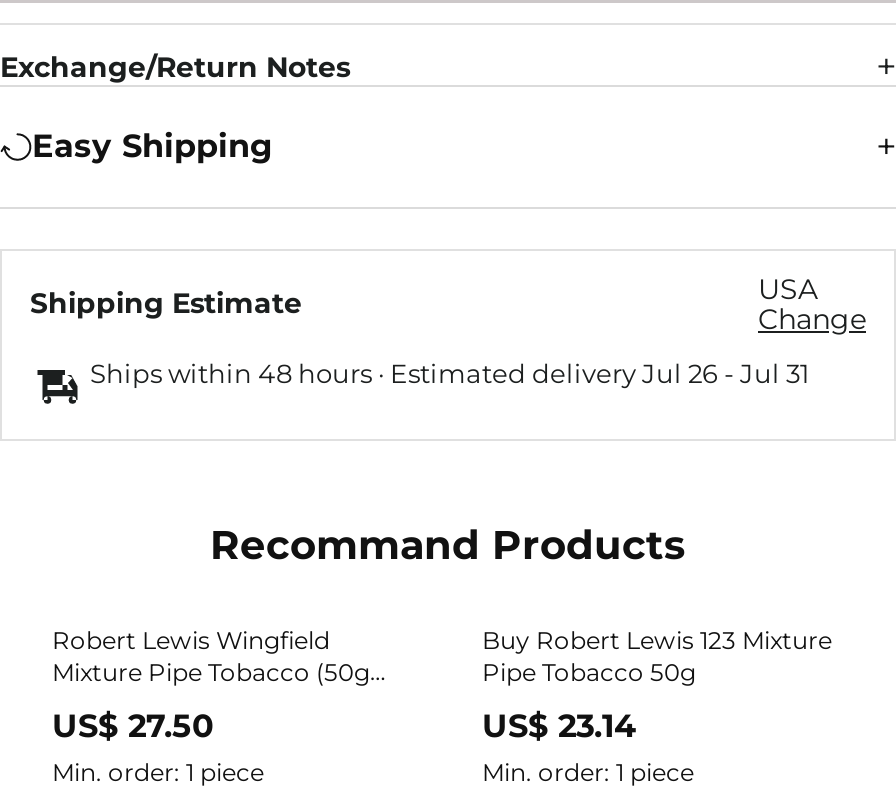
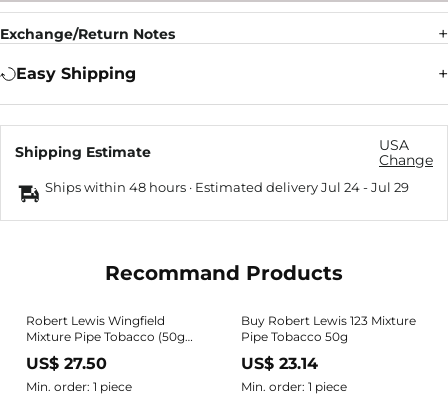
- Ships within 48 hours · Estimated delivery Jul 26 - Jul 31
+ Ships within 48 hours · Estimated delivery Jul 24 - Jul 29
